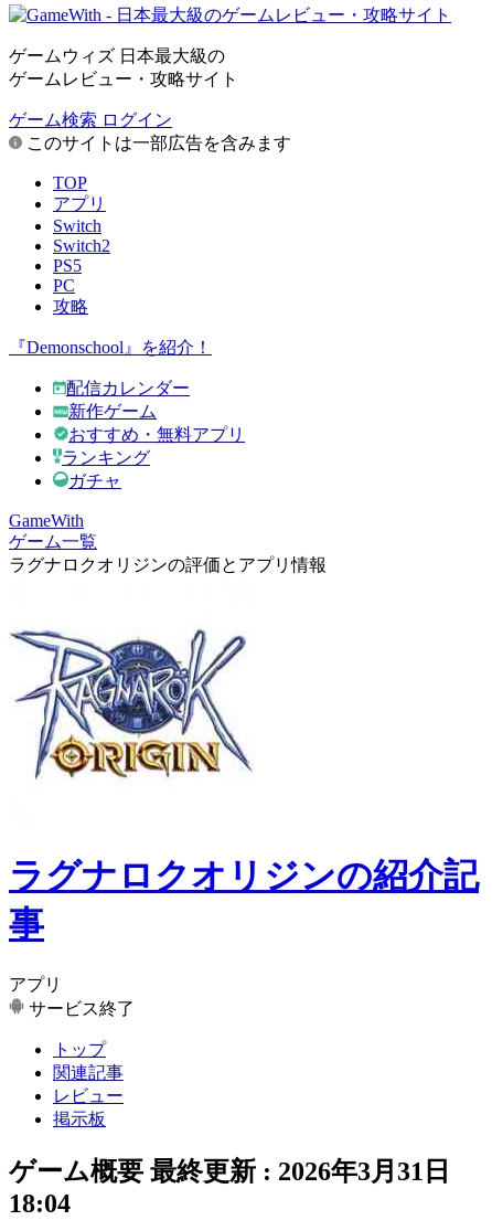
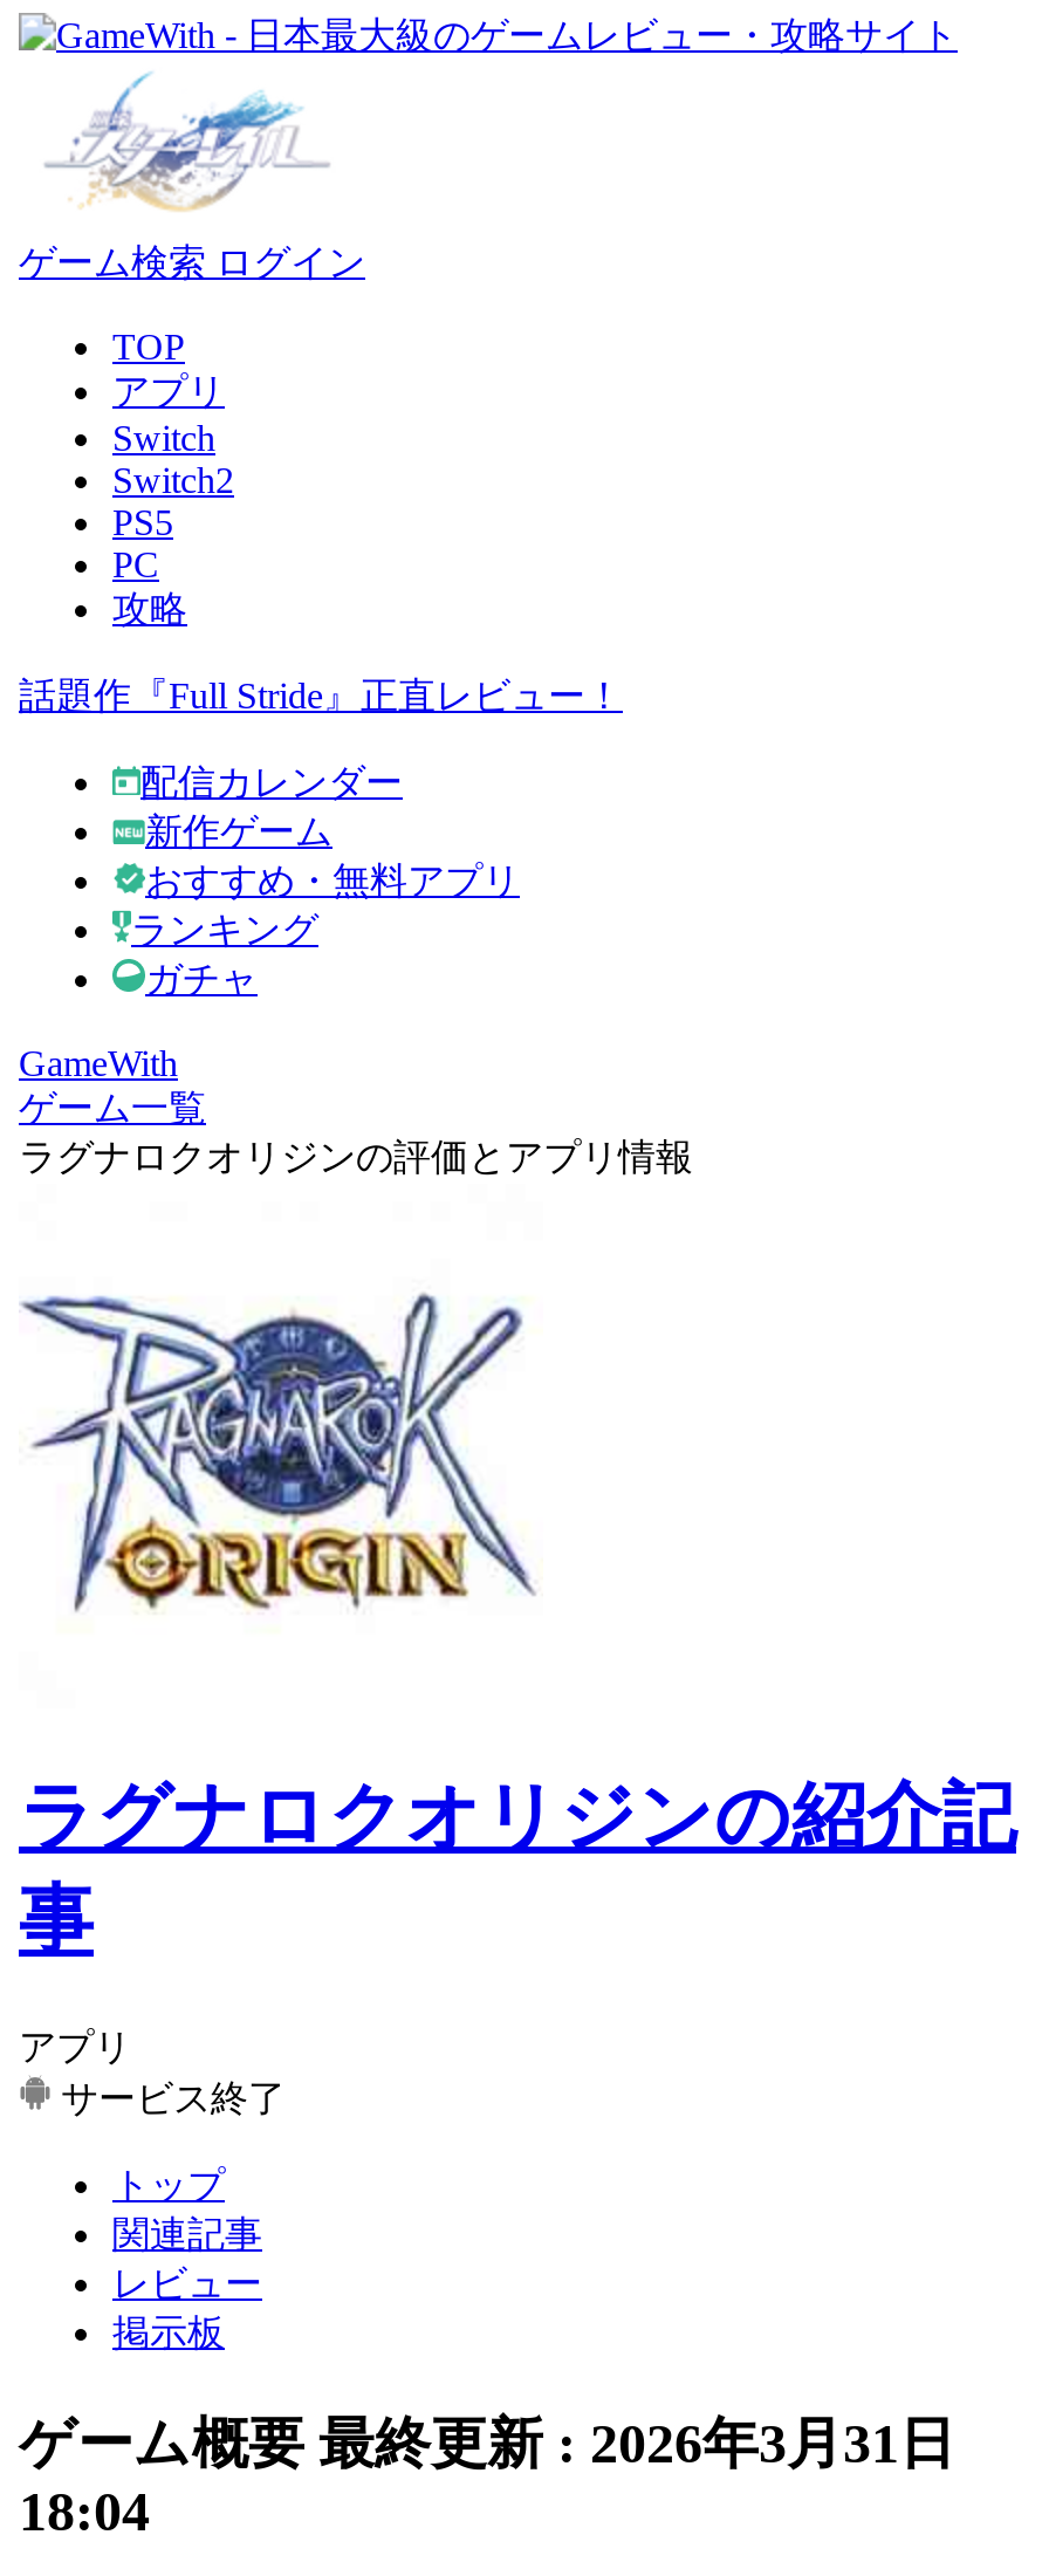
- ゲームウィズ 日本最大級の
- ゲームレビュー・攻略サイト

- このサイトは一部広告を含みます

- 『Demonschool』を紹介！
+ 話題作『Full Stride』正直レビュー！
